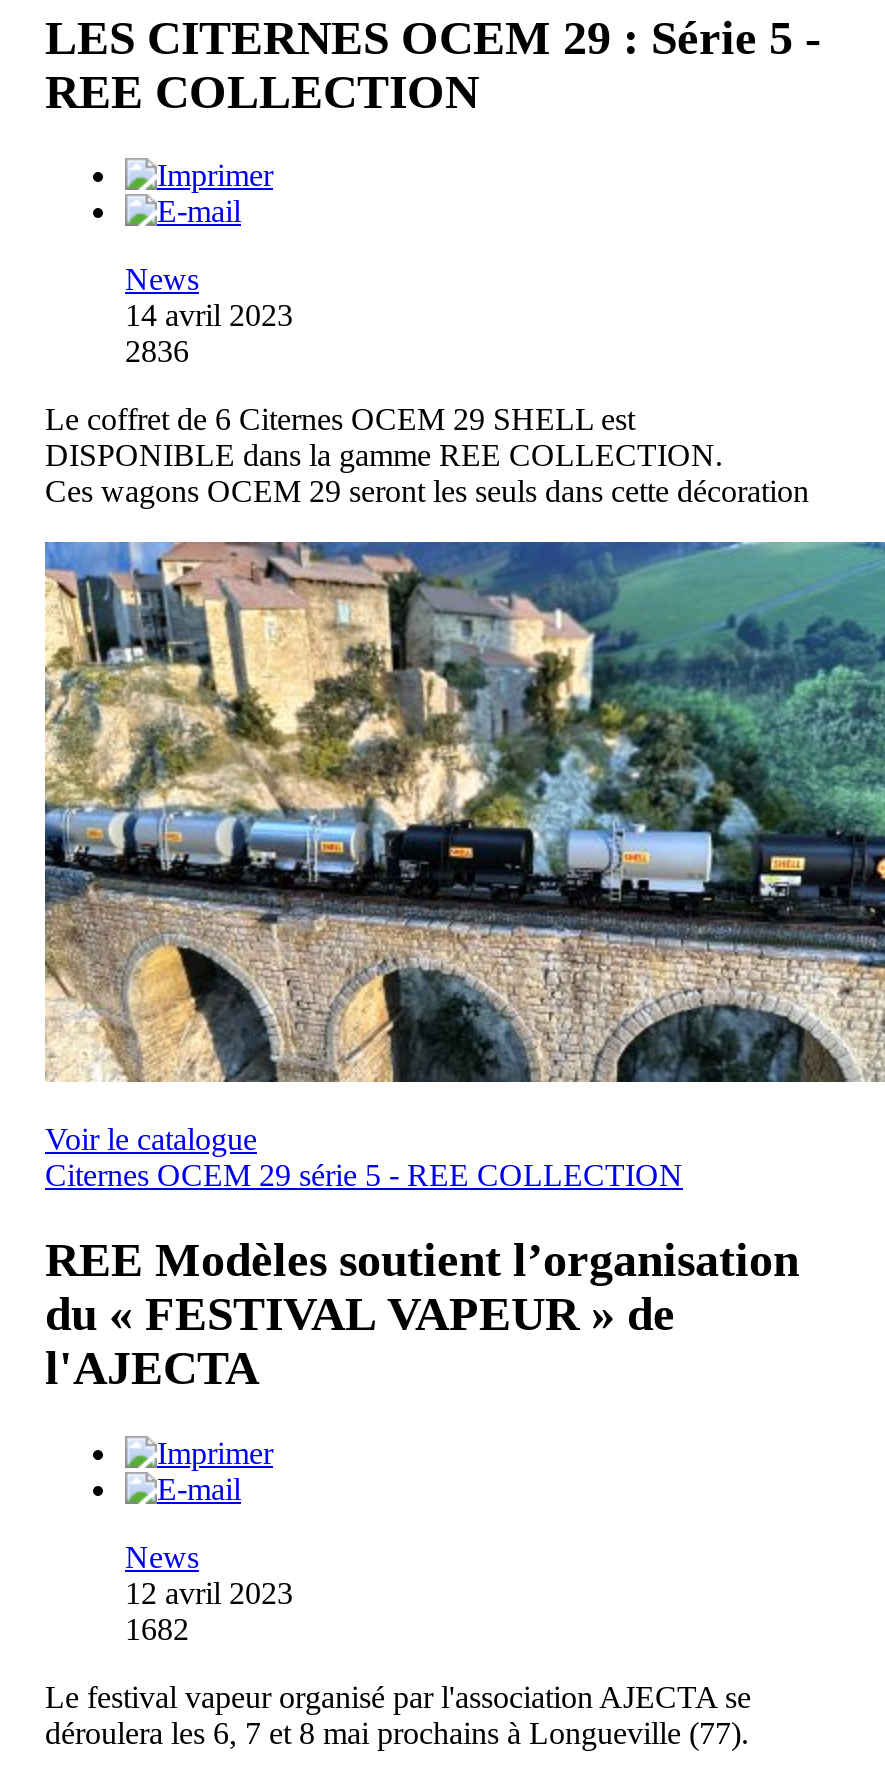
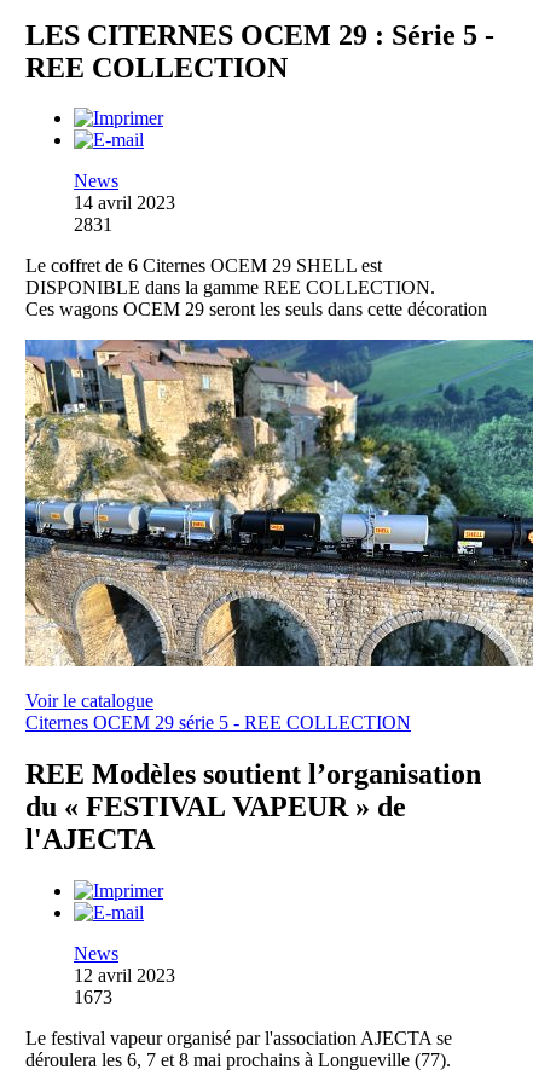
- 2836
+ 2831

- 1682
+ 1673
